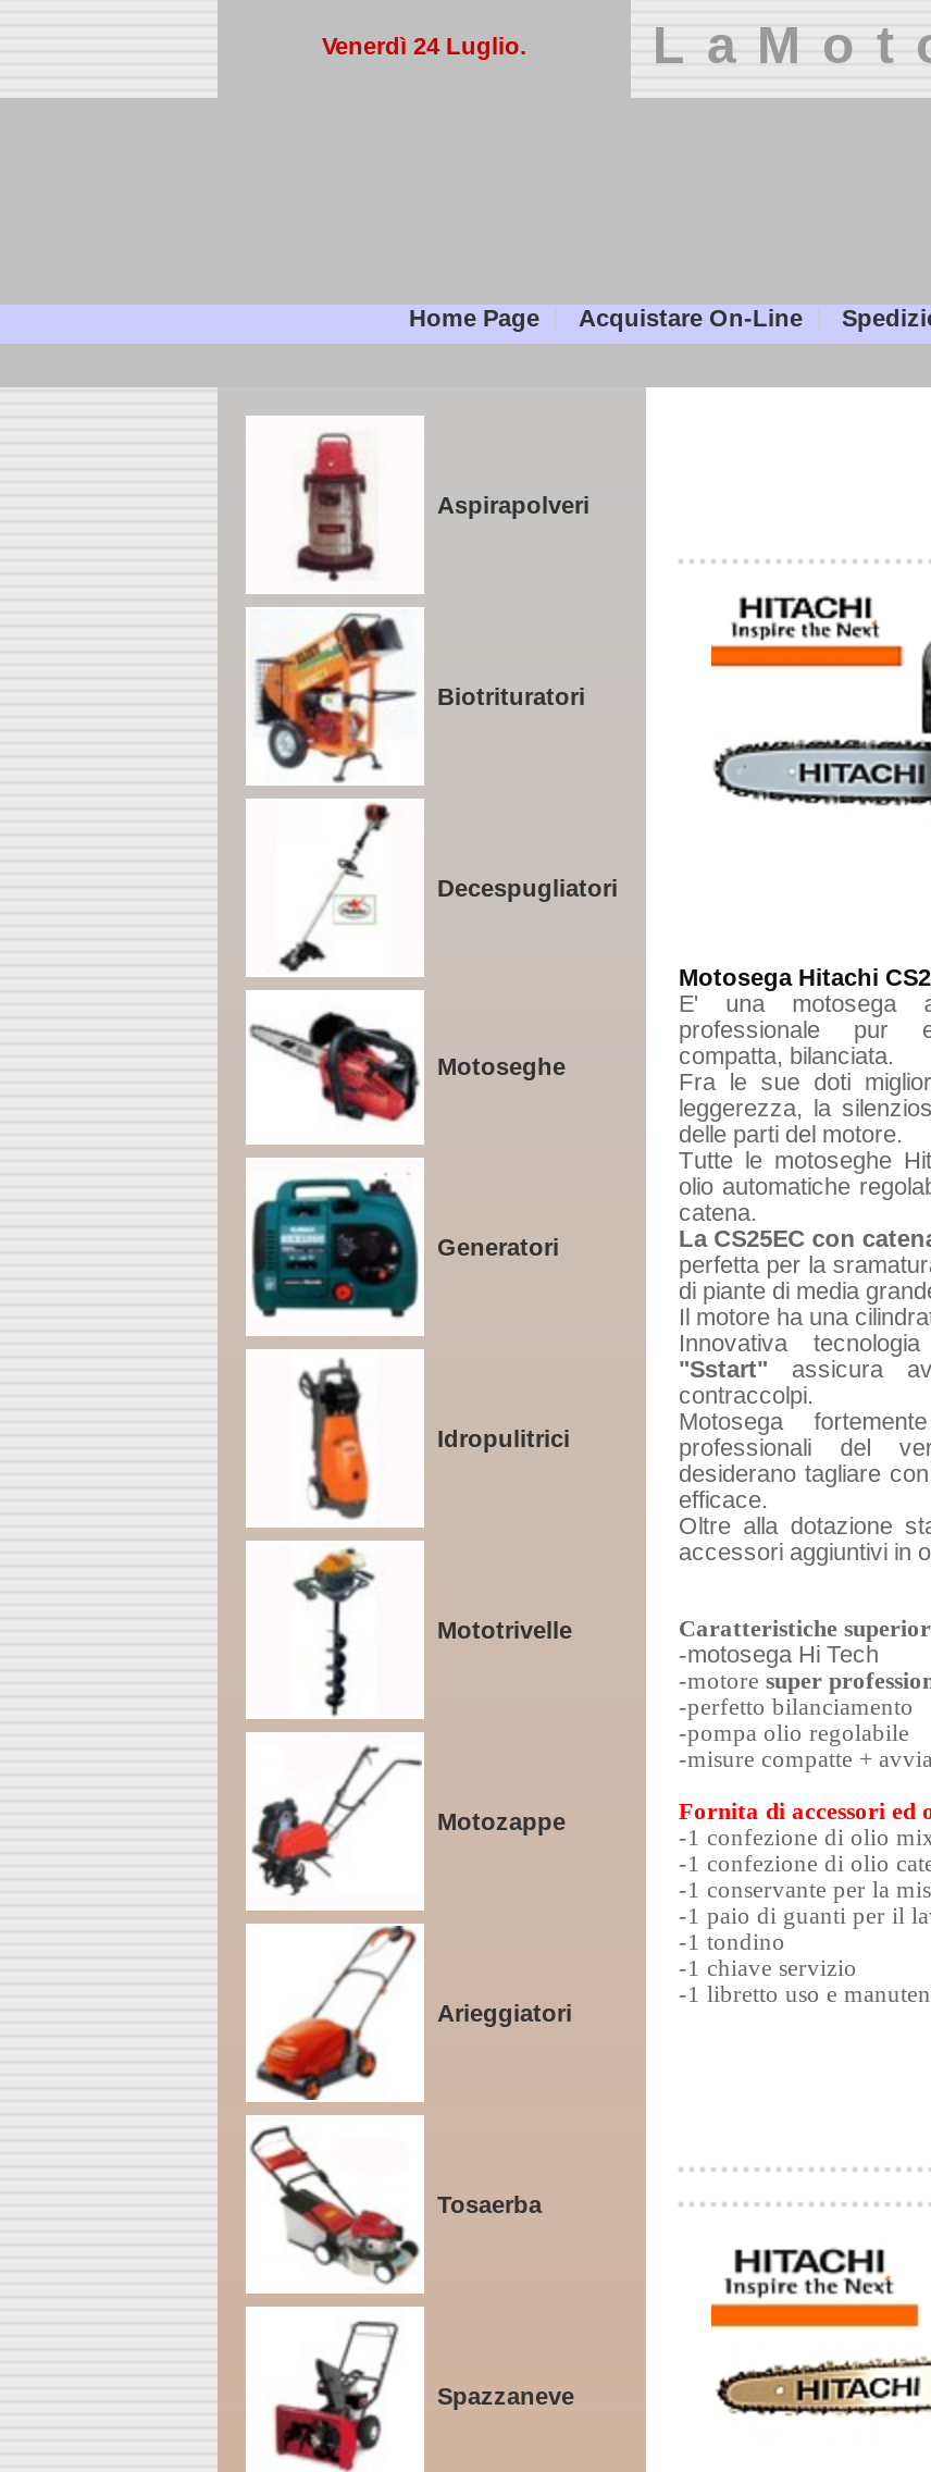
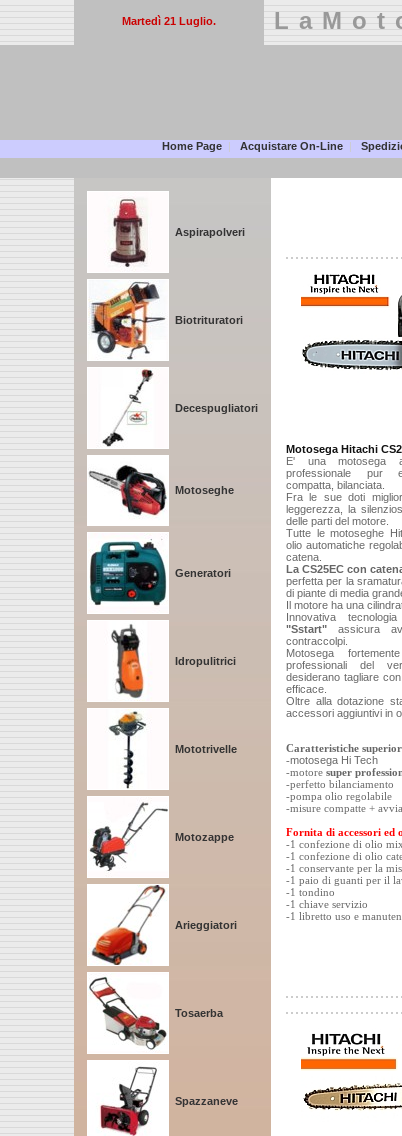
- Venerdì 24 Luglio.
+ Martedì 21 Luglio.
